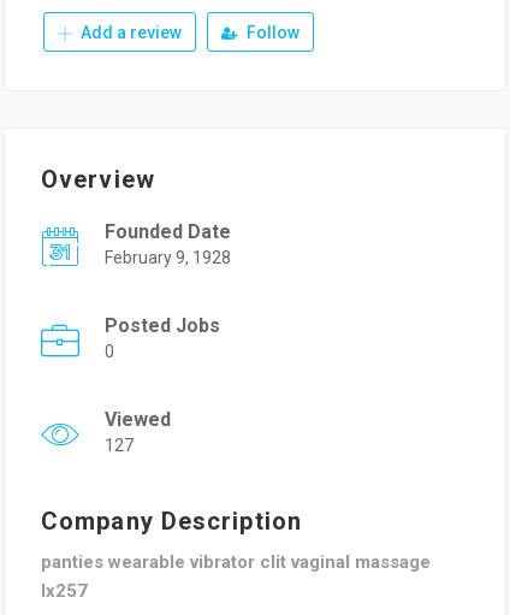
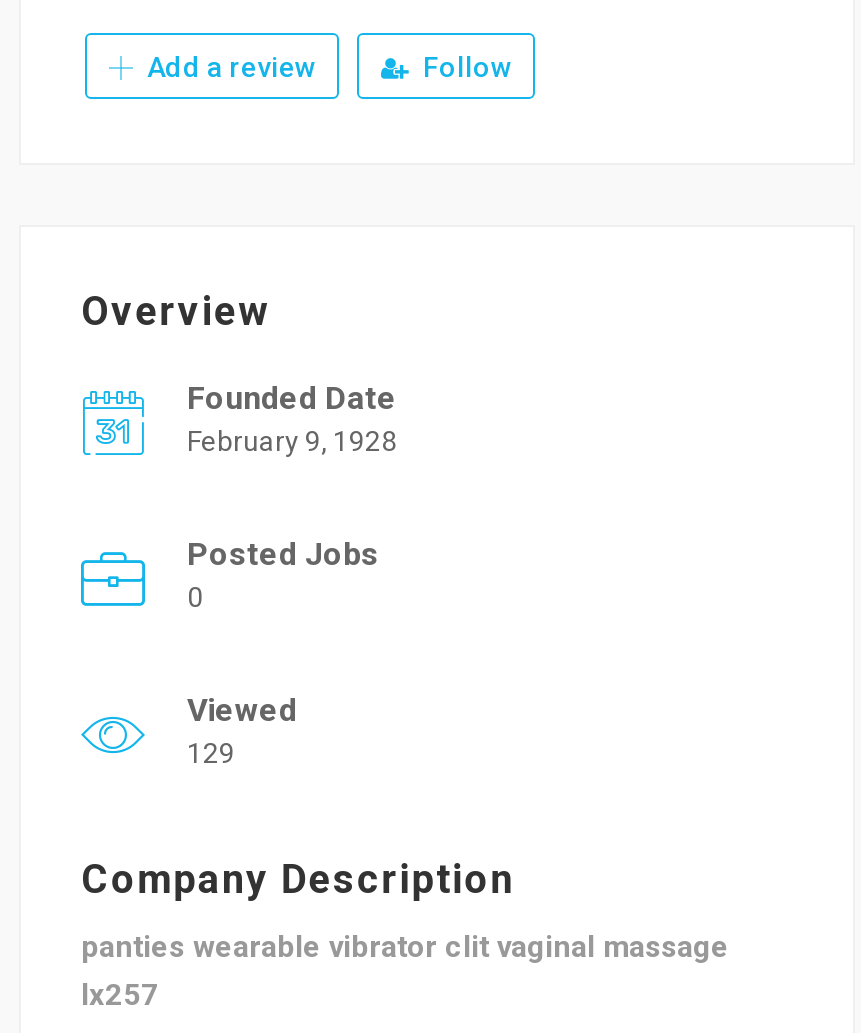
- 127
+ 129
